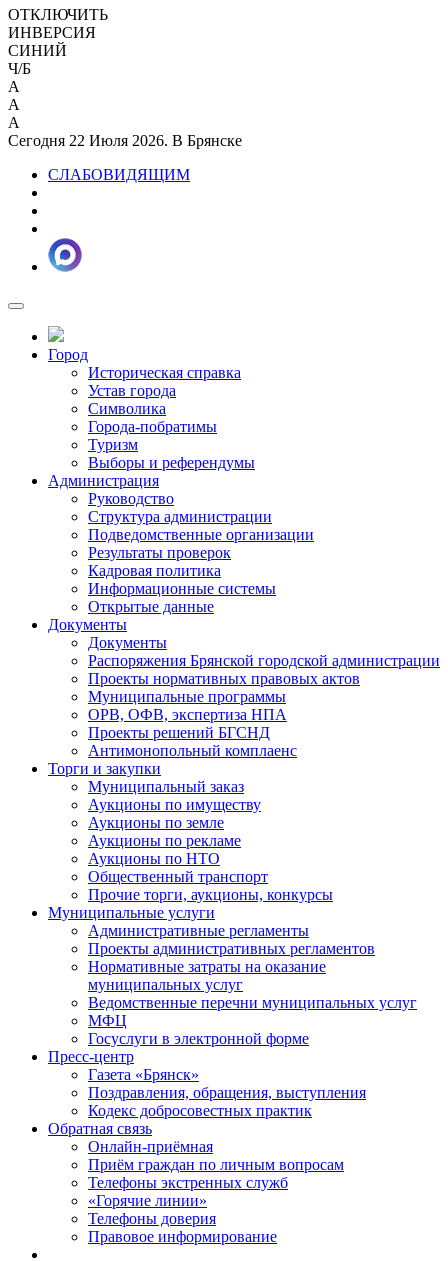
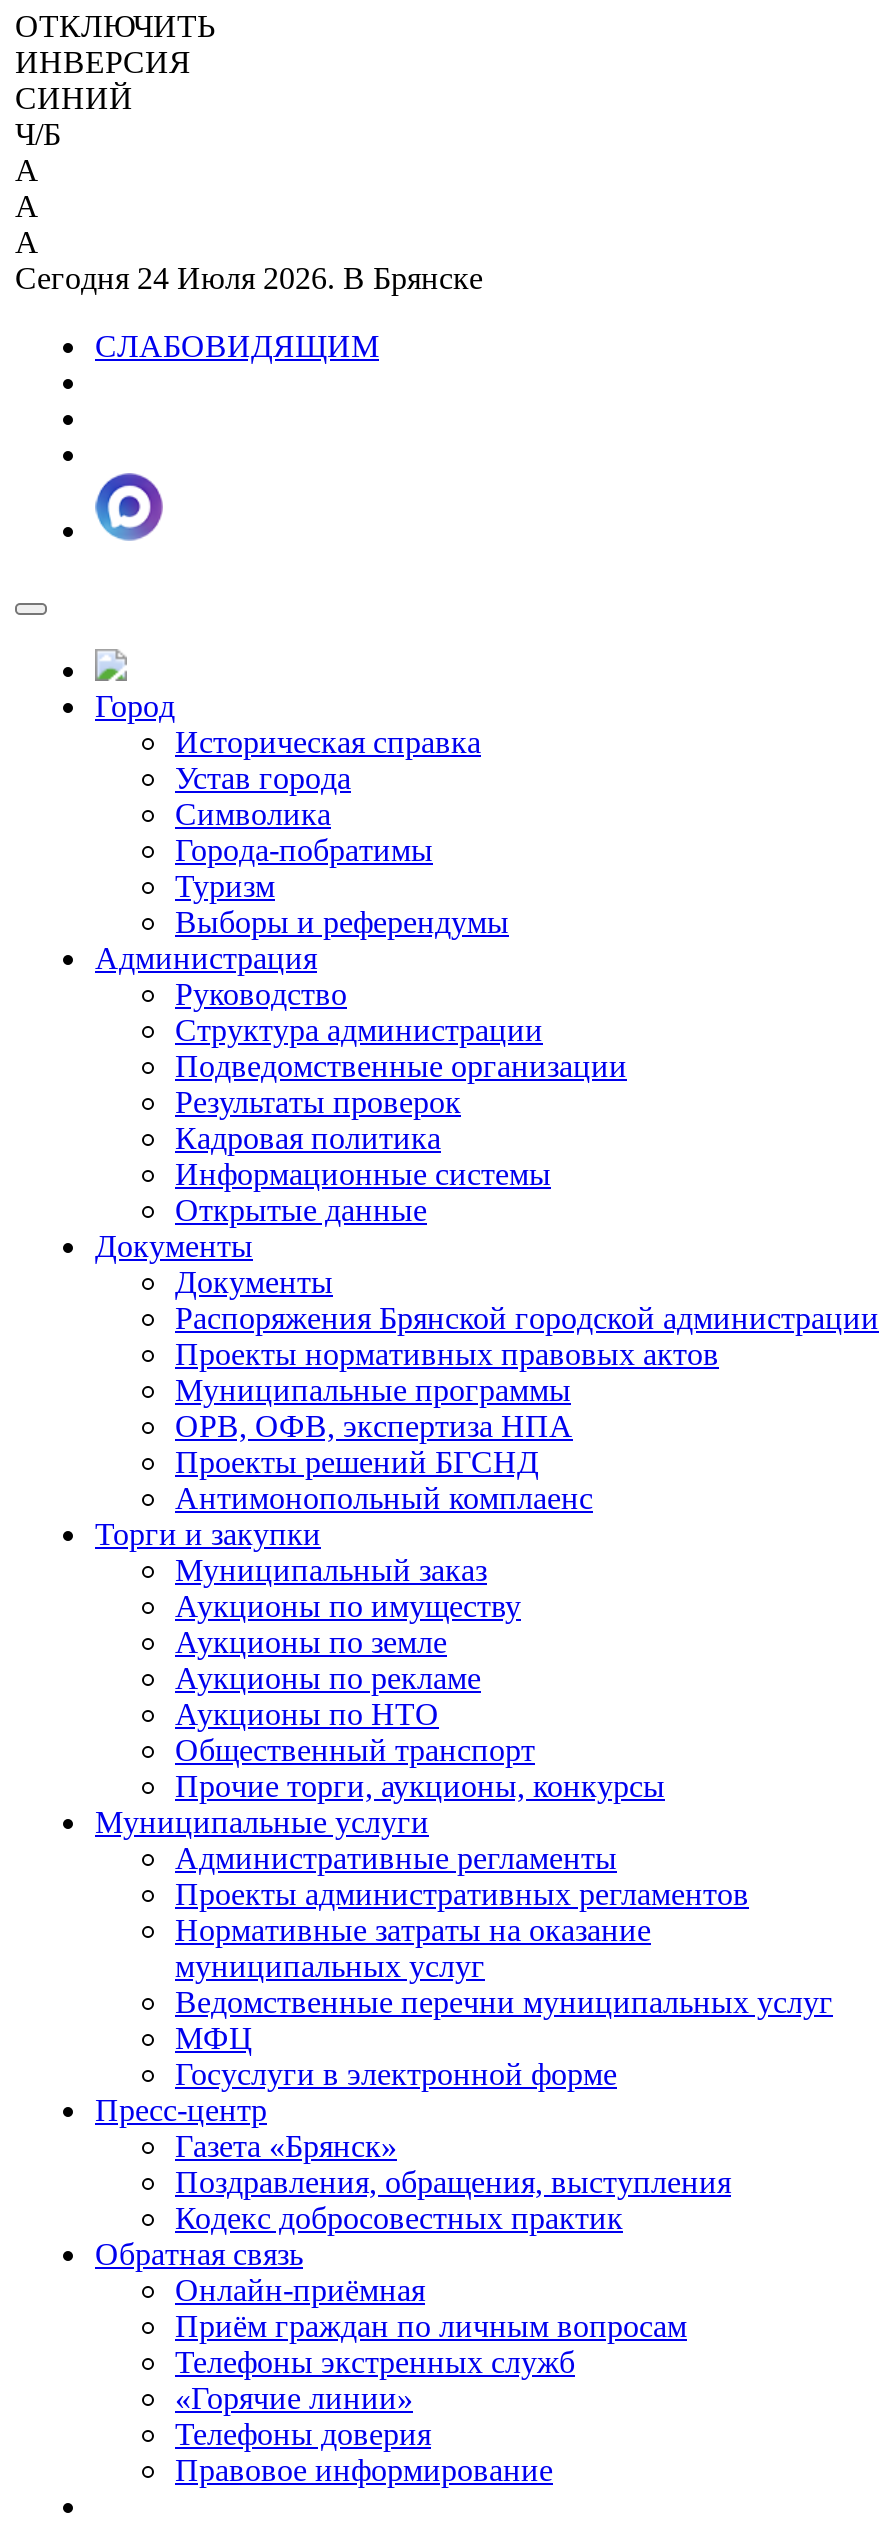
- Сегодня 22 Июля 2026. В Брянске
+ Сегодня 24 Июля 2026. В Брянске
